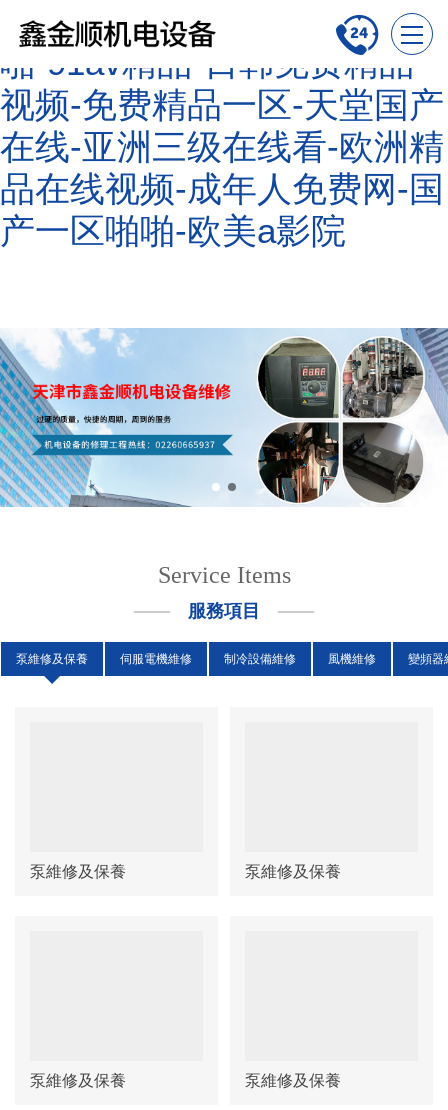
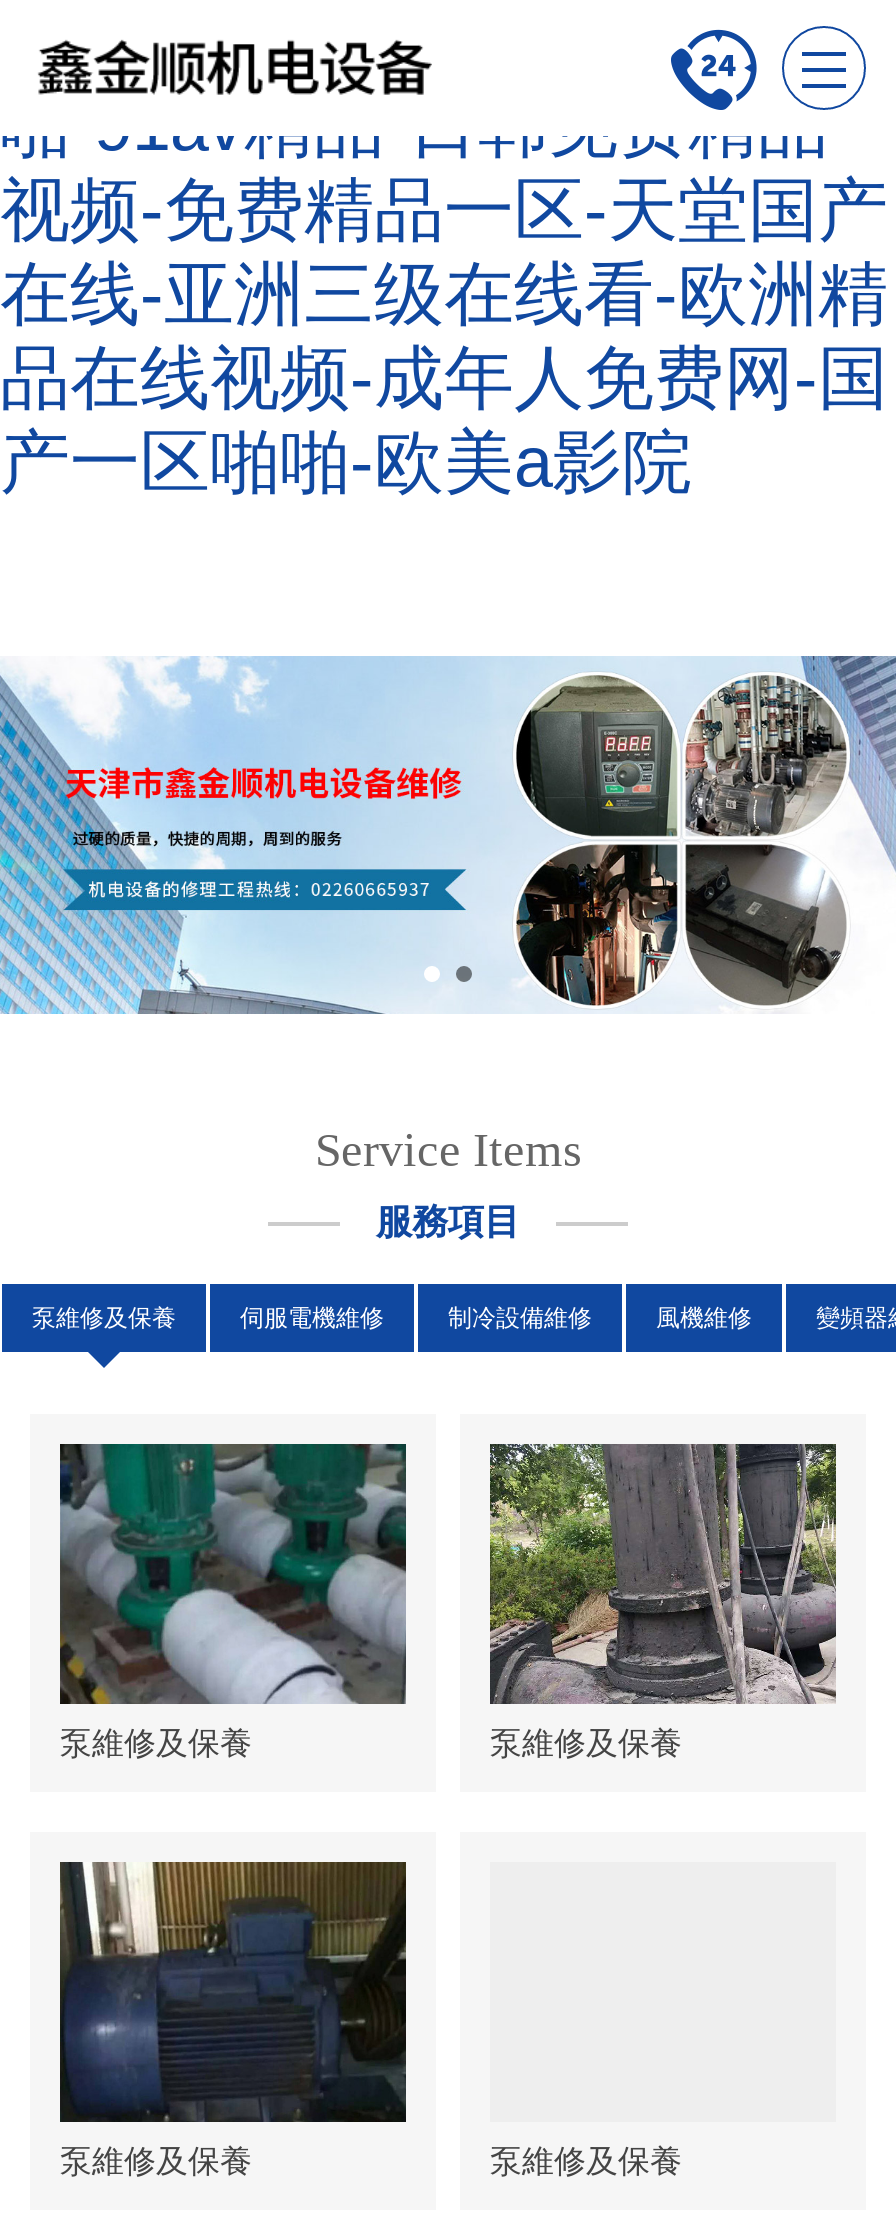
+ [image]

+ [image]

+ [image]
